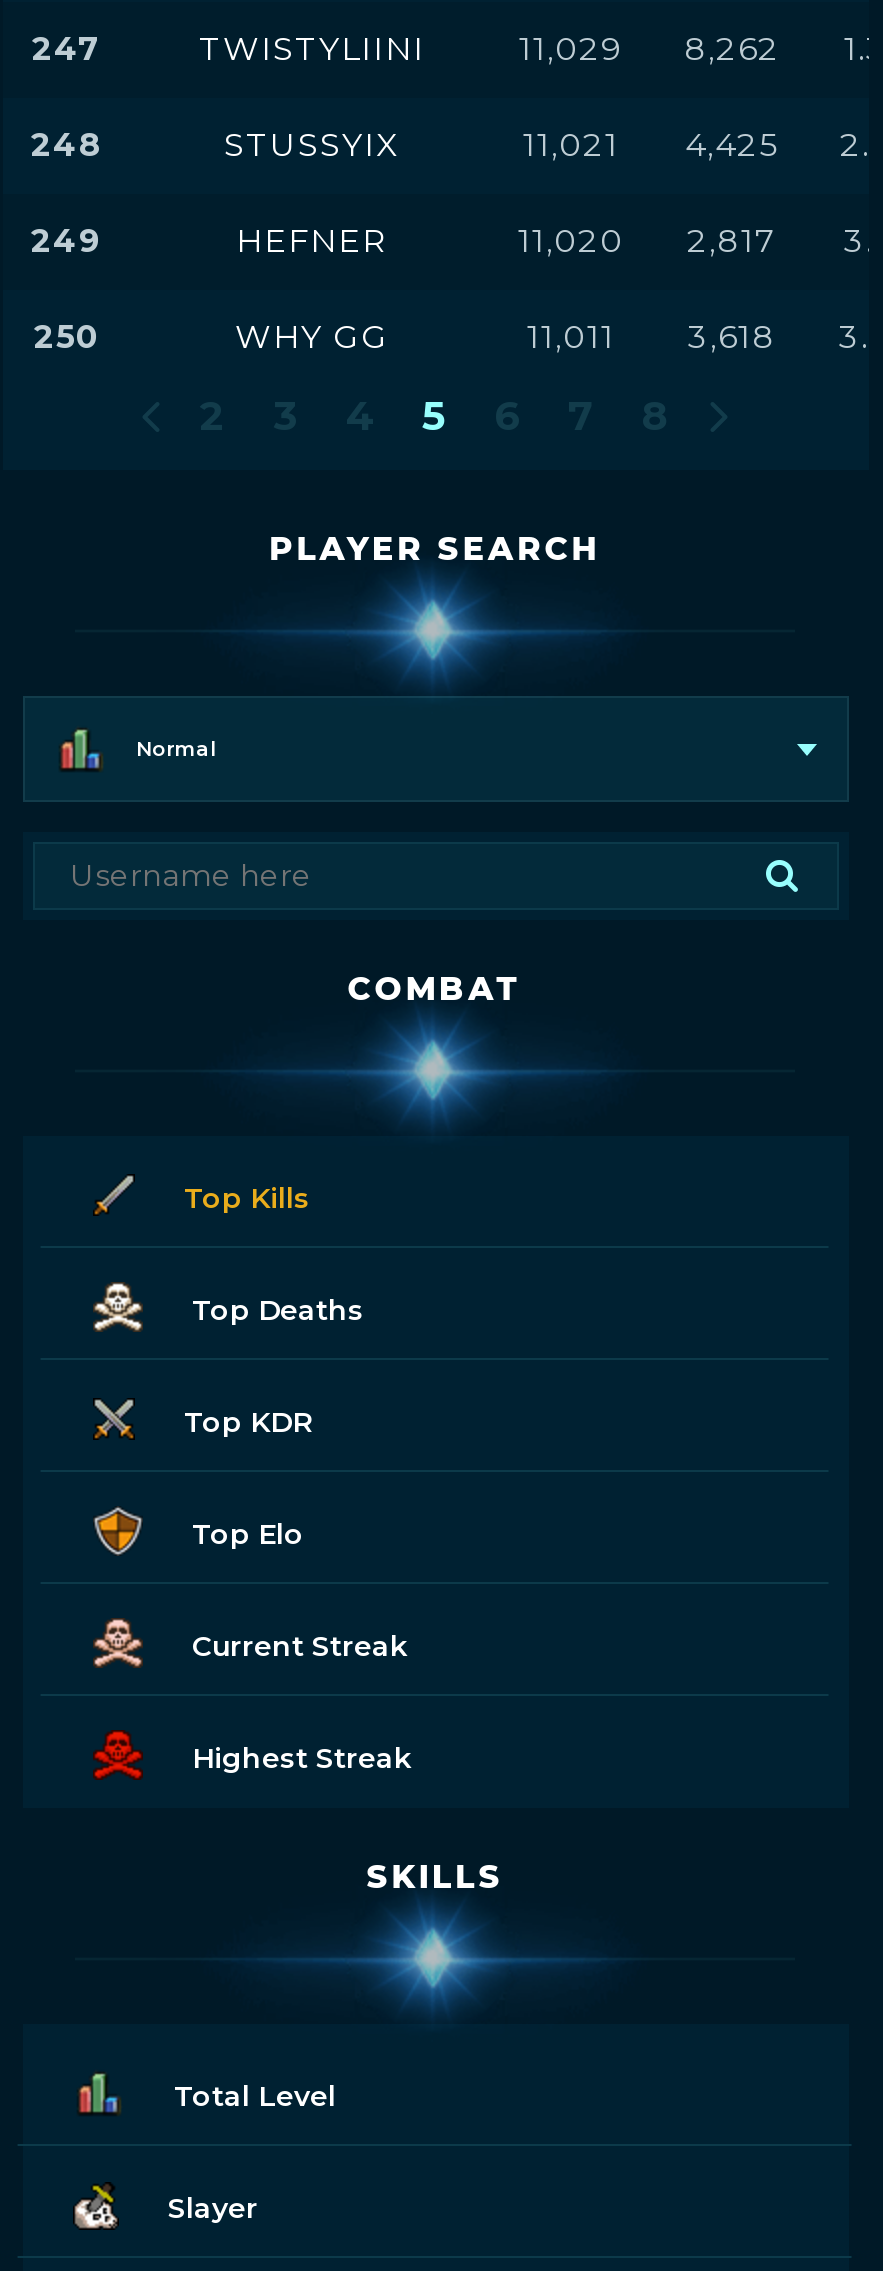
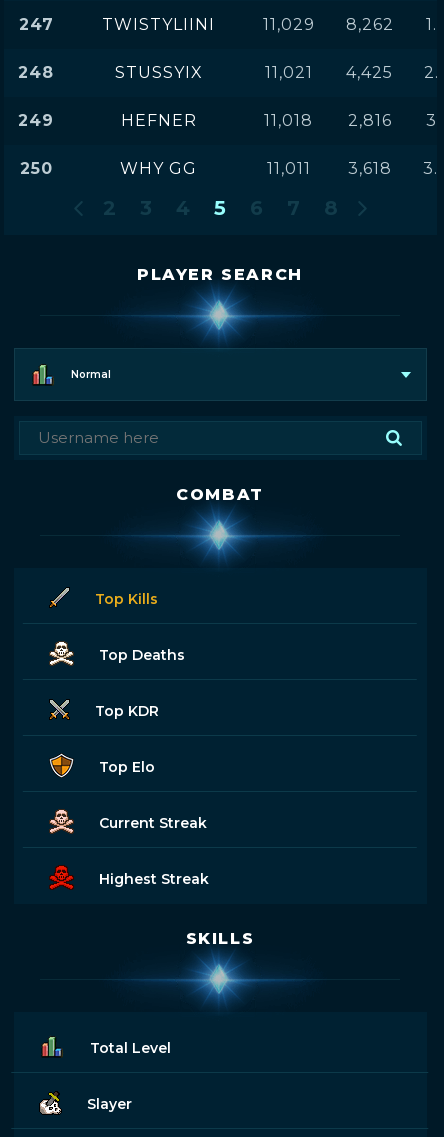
- 11,020
+ 11,018

- 2,817
+ 2,816
